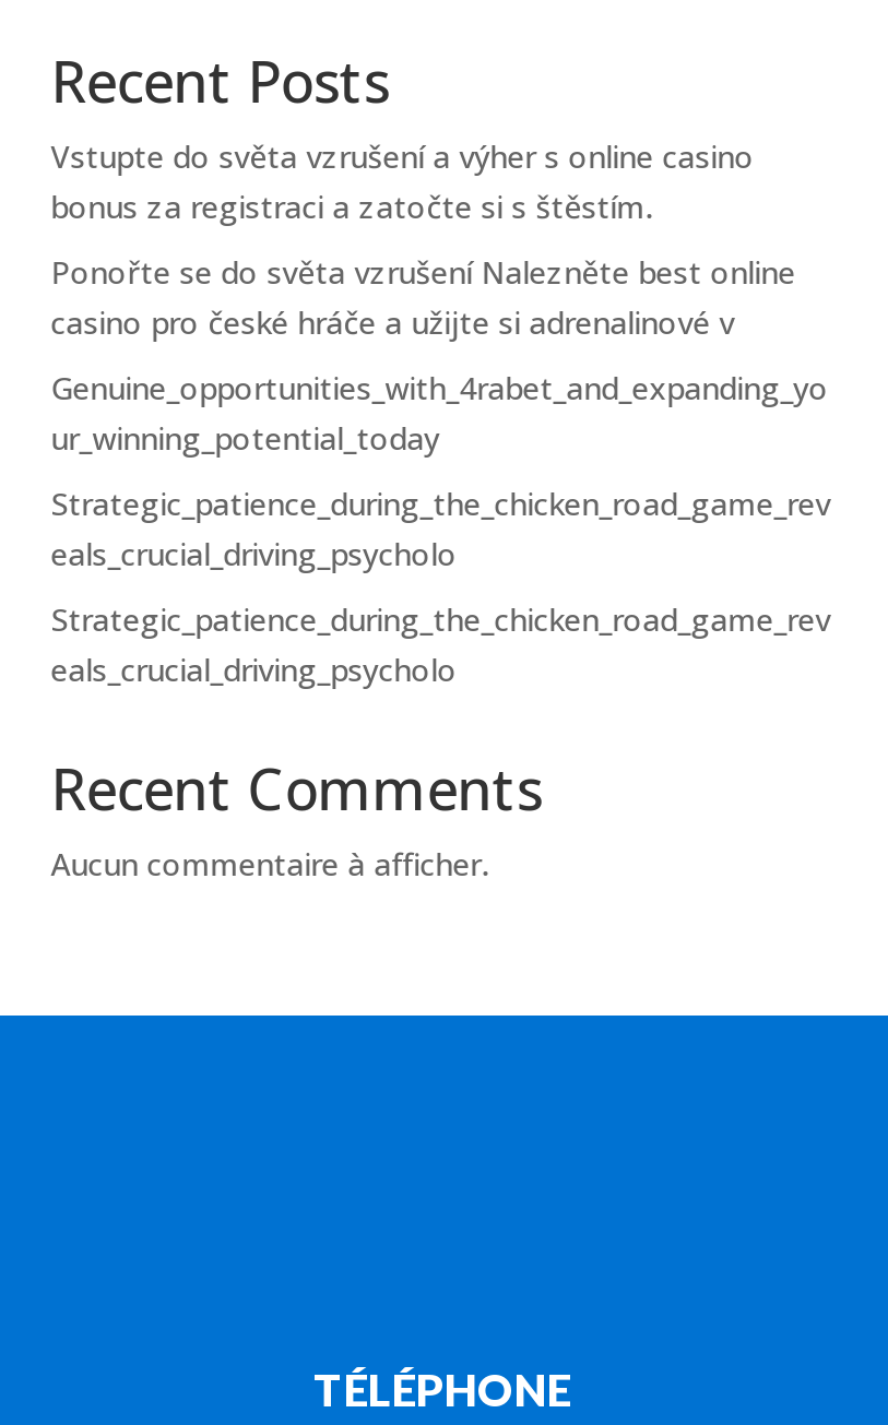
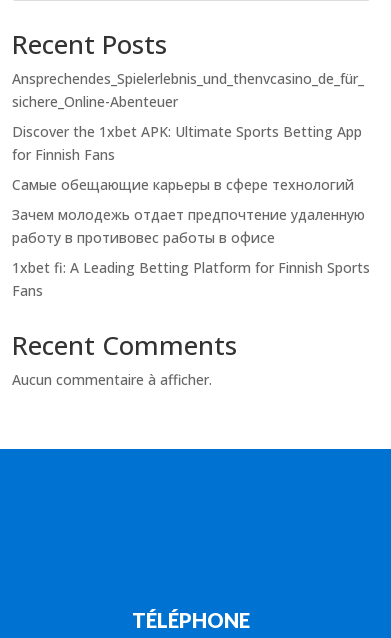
- Vstupte do světa vzrušení a výher s online casino
- bonus za registraci a zatočte si s štěstím.
+ Ansprechendes_Spielerlebnis_und_thenvcasino_de_für_
+ sichere_Online-Abenteuer

- Ponořte se do světa vzrušení Nalezněte best online
- casino pro české hráče a užijte si adrenalinové v
+ Discover the 1xbet APK: Ultimate Sports Betting App
+ for Finnish Fans

- Genuine_opportunities_with_4rabet_and_expanding_yo
- ur_winning_potential_today
+ Самые обещающие карьеры в сфере технологий

- Strategic_patience_during_the_chicken_road_game_rev
- eals_crucial_driving_psycholo
+ Зачем молодежь отдает предпочтение удаленную
+ работу в противовес работы в офисе

- Strategic_patience_during_the_chicken_road_game_rev
- eals_crucial_driving_psycholo
+ 1xbet fi: A Leading Betting Platform for Finnish Sports
+ Fans
